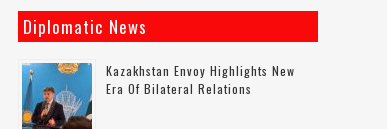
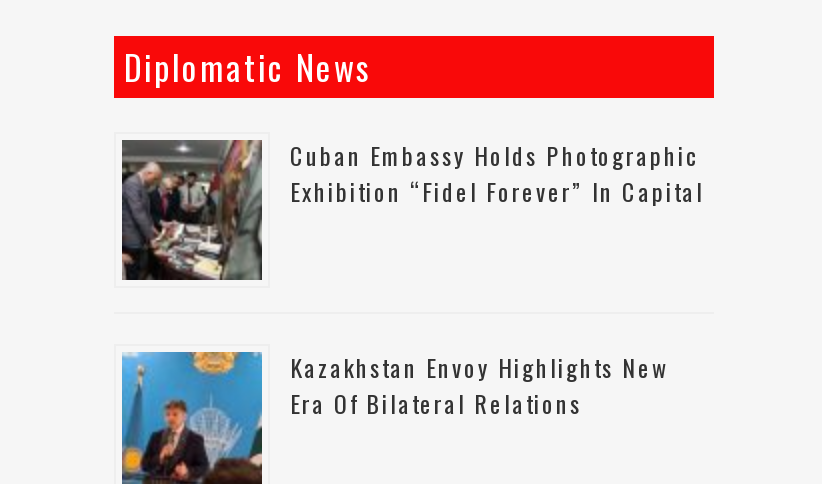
+ [image]
+ Cuban Embassy Holds Photographic
+ Exhibition “Fidel Forever” In Capital
